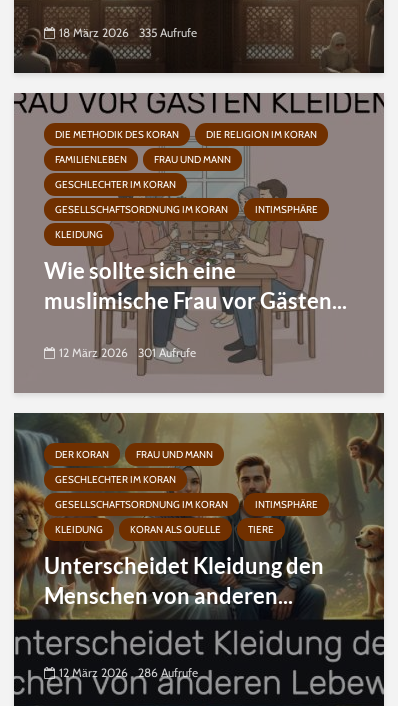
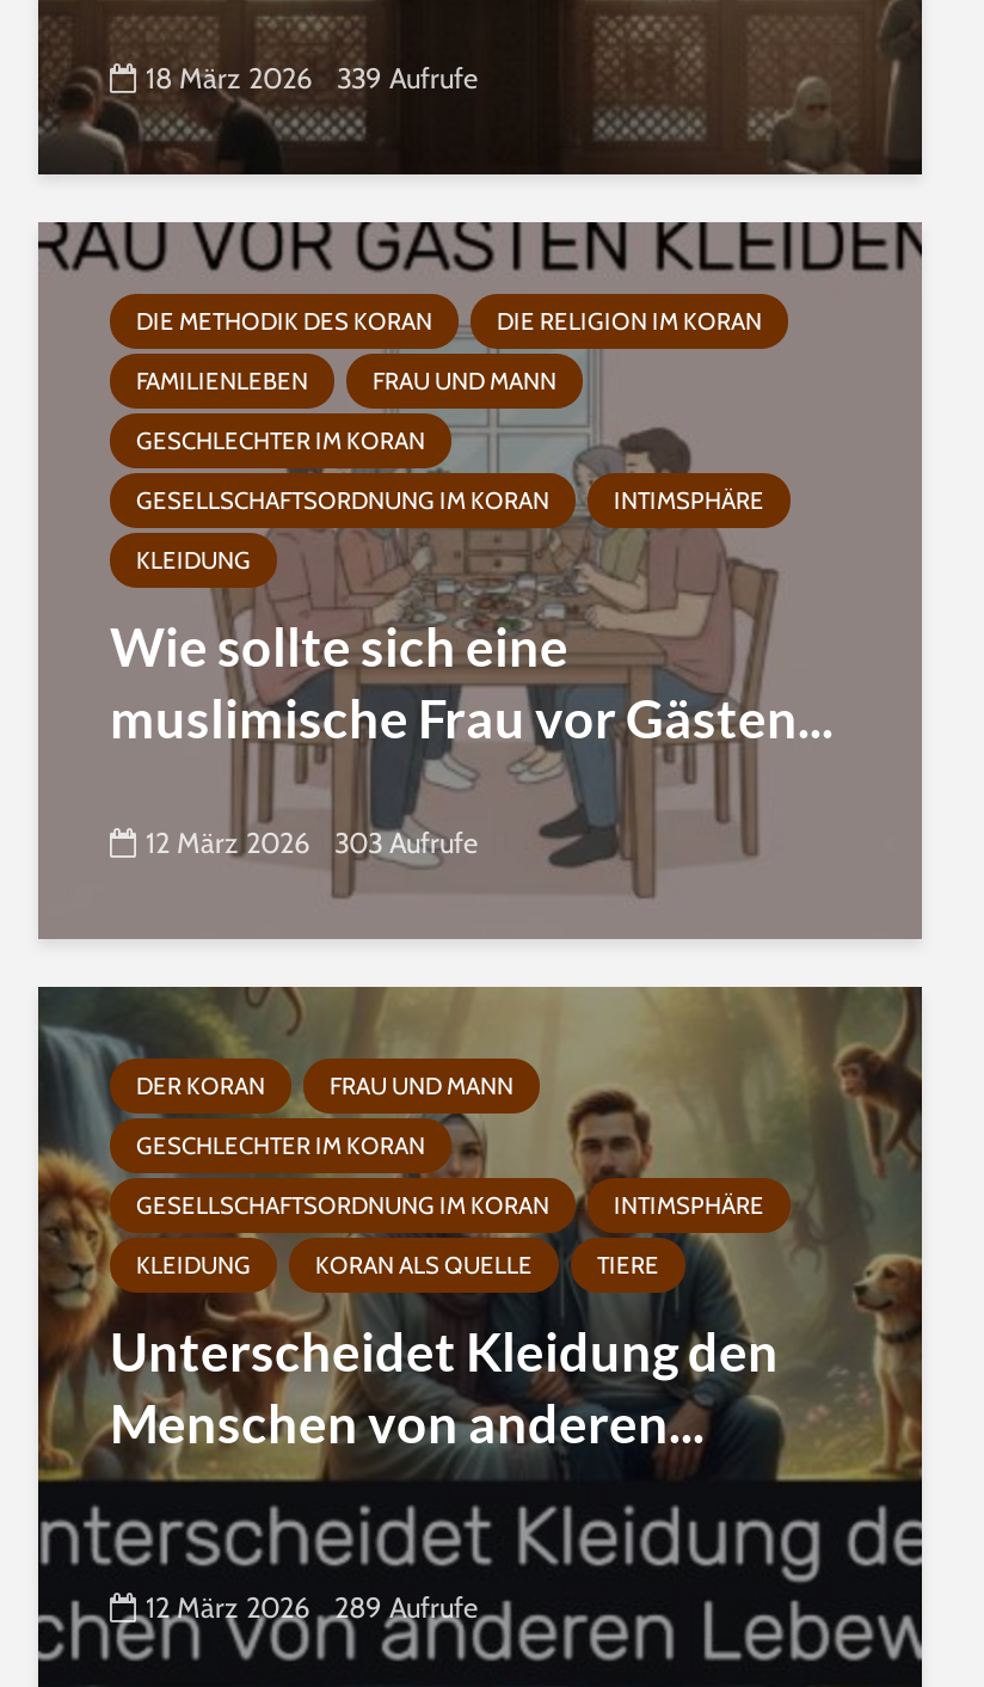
- 18 März 2026 335 Aufrufe
+ 18 März 2026 339 Aufrufe

- 12 März 2026 301 Aufrufe
+ 12 März 2026 303 Aufrufe

- 12 März 2026 286 Aufrufe
+ 12 März 2026 289 Aufrufe
